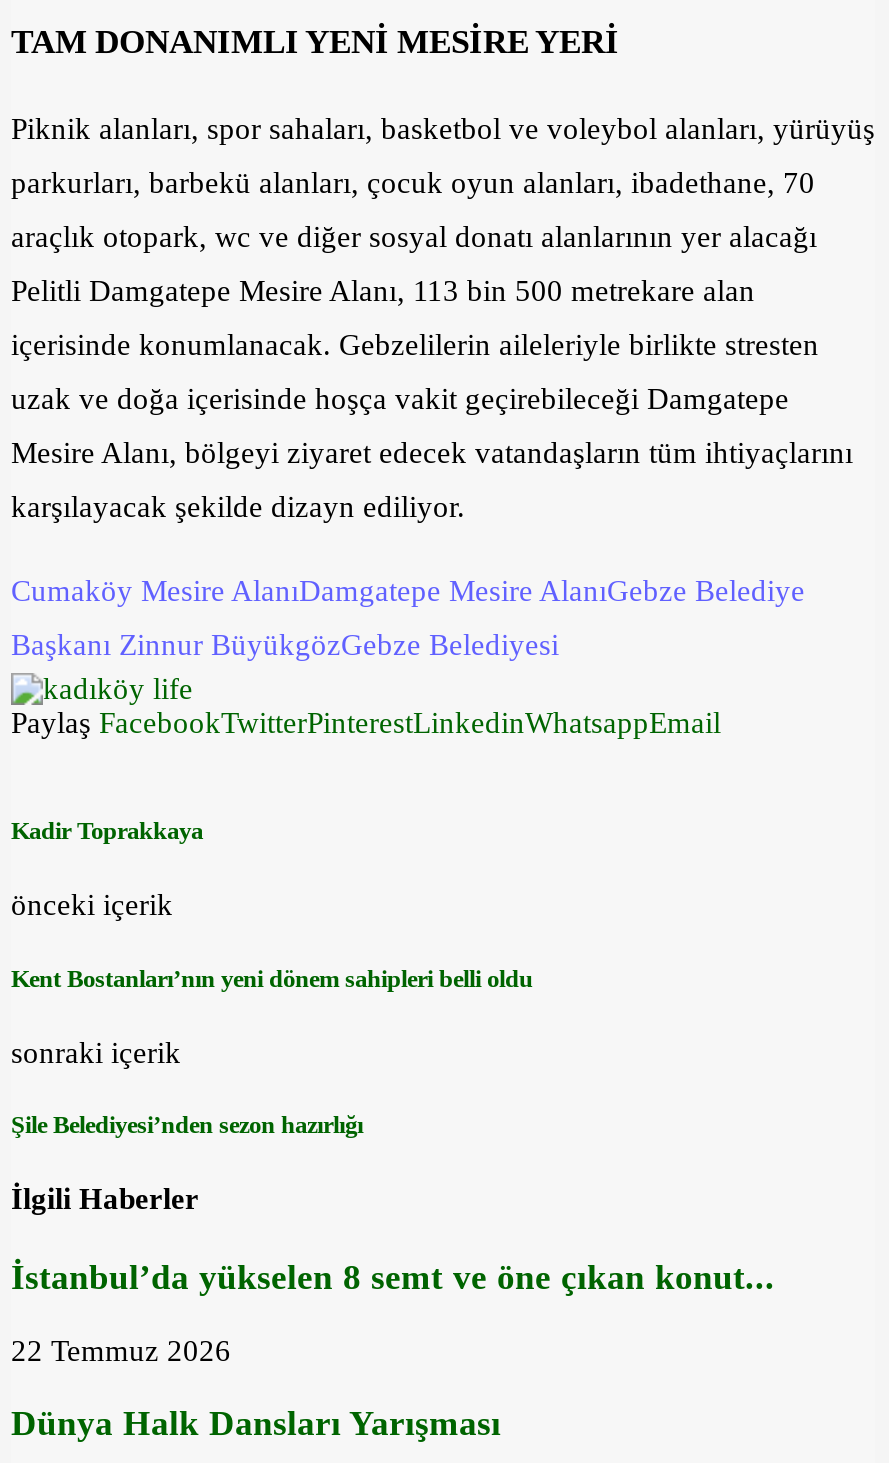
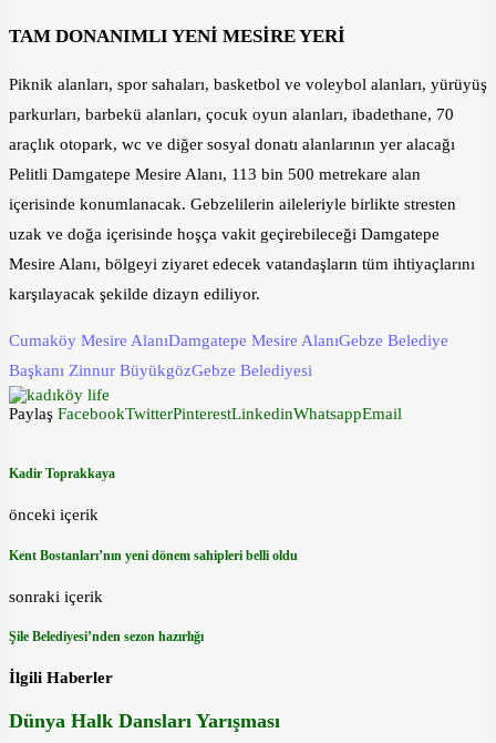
- İstanbul’da yükselen 8 semt ve öne çıkan konut...
- 22 Temmuz 2026
